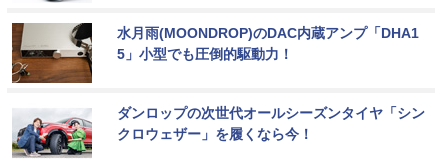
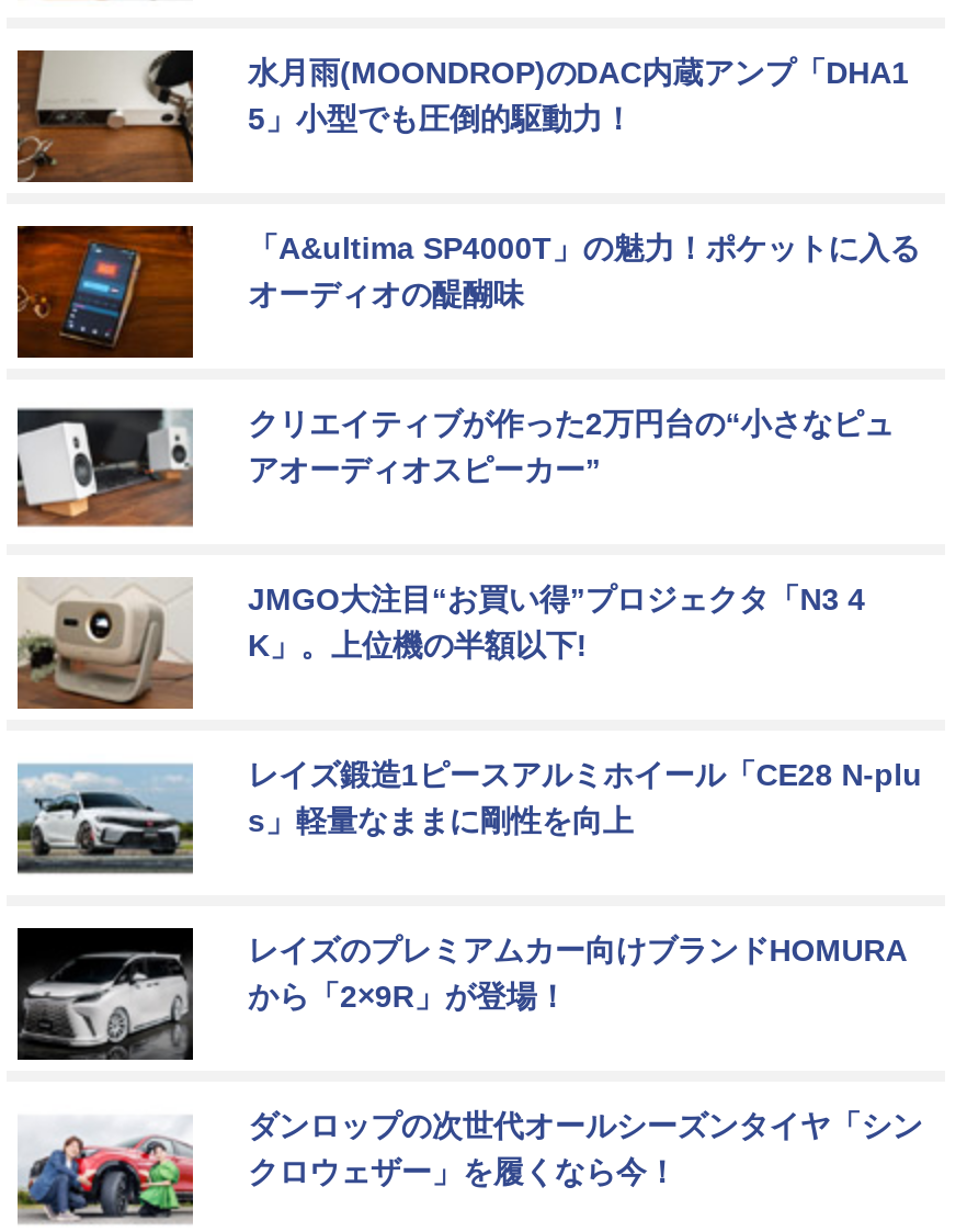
+ [image]
+ 「A&ultima SP4000T」の魅力！ポケットに入る
+ オーディオの醍醐味

+ [image]
+ クリエイティブが作った2万円台の“小さなピュ
+ アオーディオスピーカー”

+ [image]
+ JMGO大注目“お買い得”プロジェクタ「N3 4
+ K」。上位機の半額以下!

+ [image]
+ レイズ鍛造1ピースアルミホイール「CE28 N-plu
+ s」軽量なままに剛性を向上

+ [image]
+ レイズのプレミアムカー向けブランドHOMURA
+ から「2×9R」が登場！
